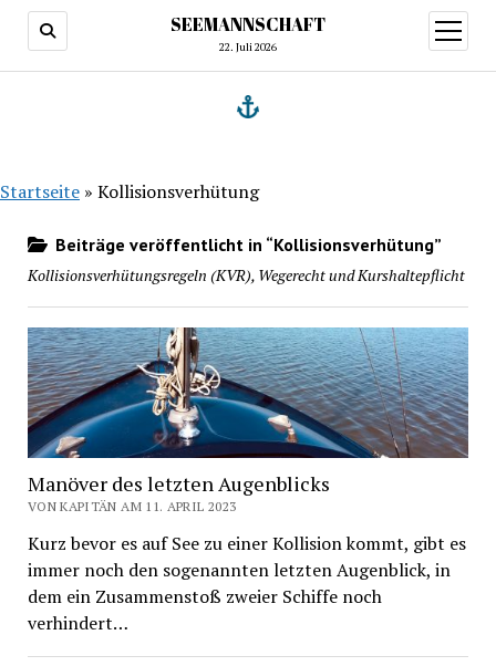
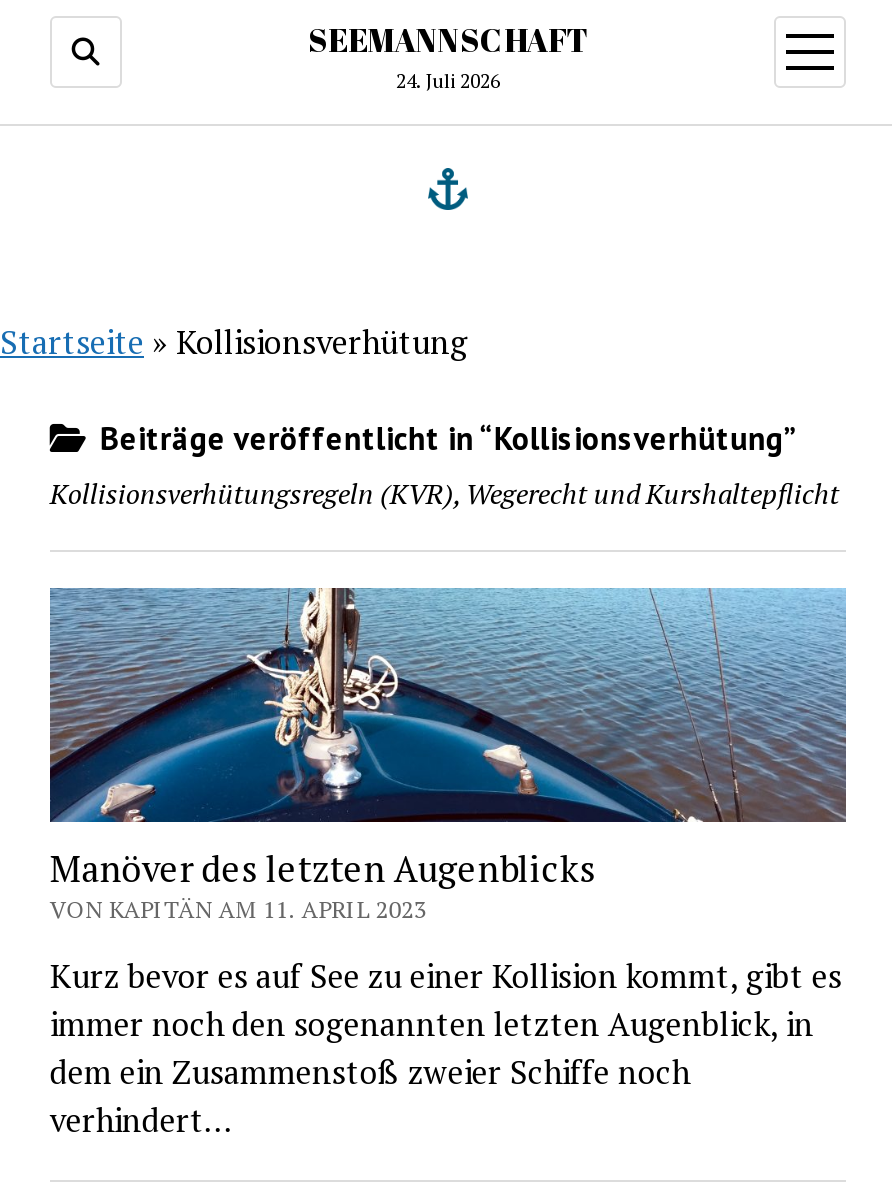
- 22. Juli 2026
+ 24. Juli 2026
